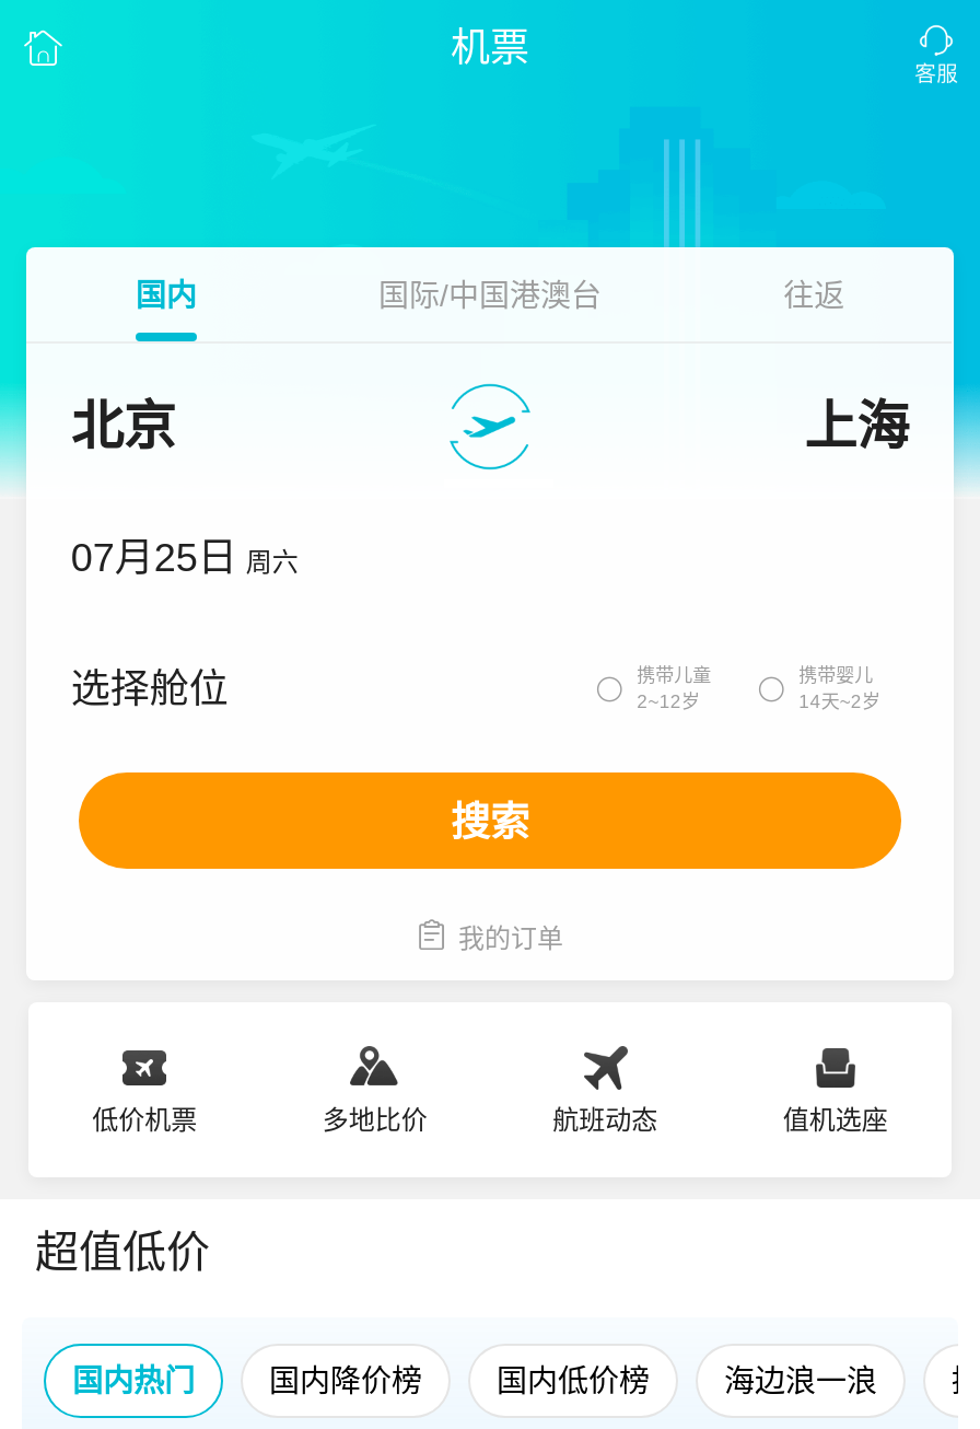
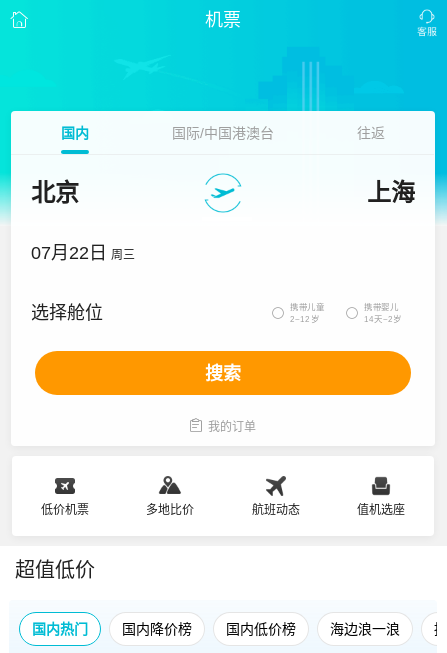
- 07月25日 周六
+ 07月22日 周三
